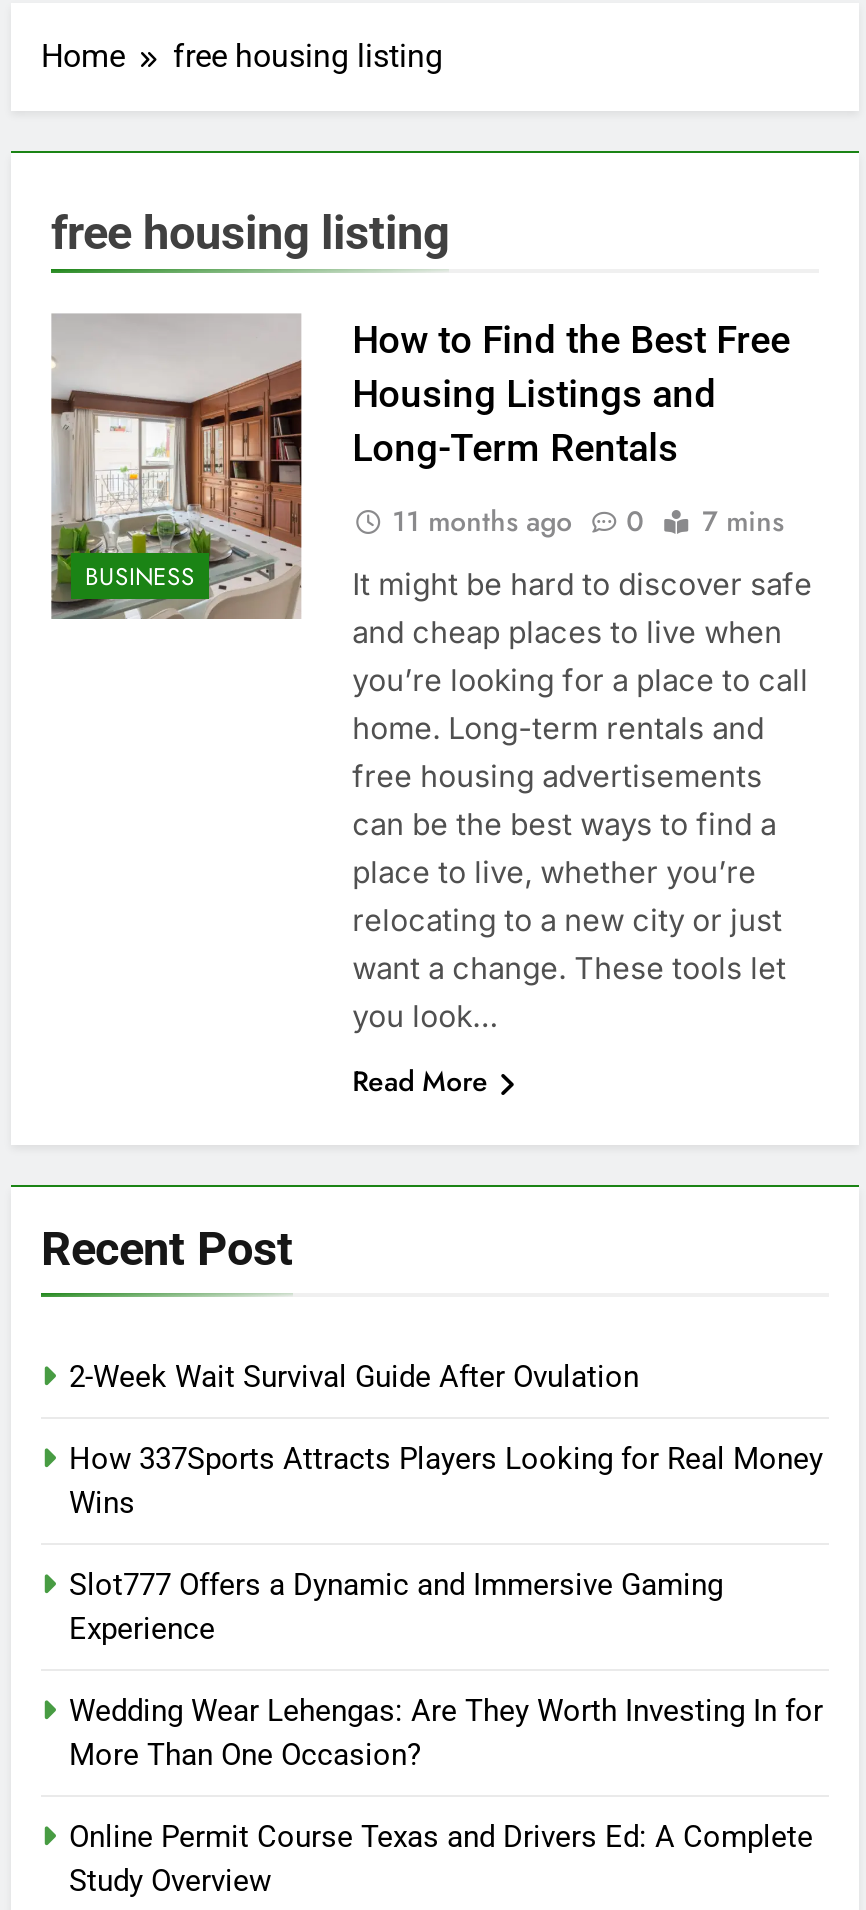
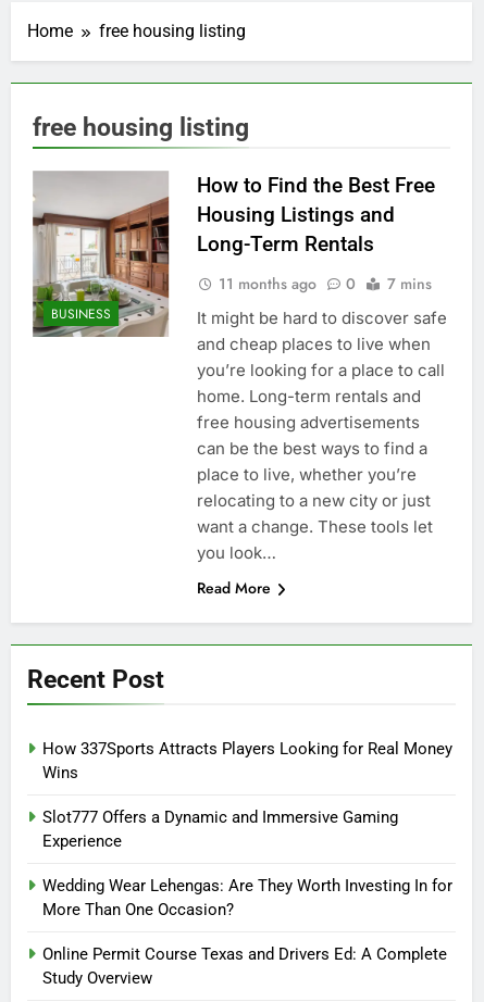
- 2-Week Wait Survival Guide After Ovulation
